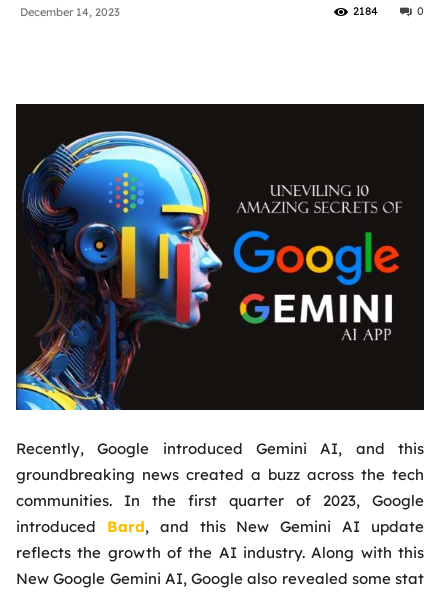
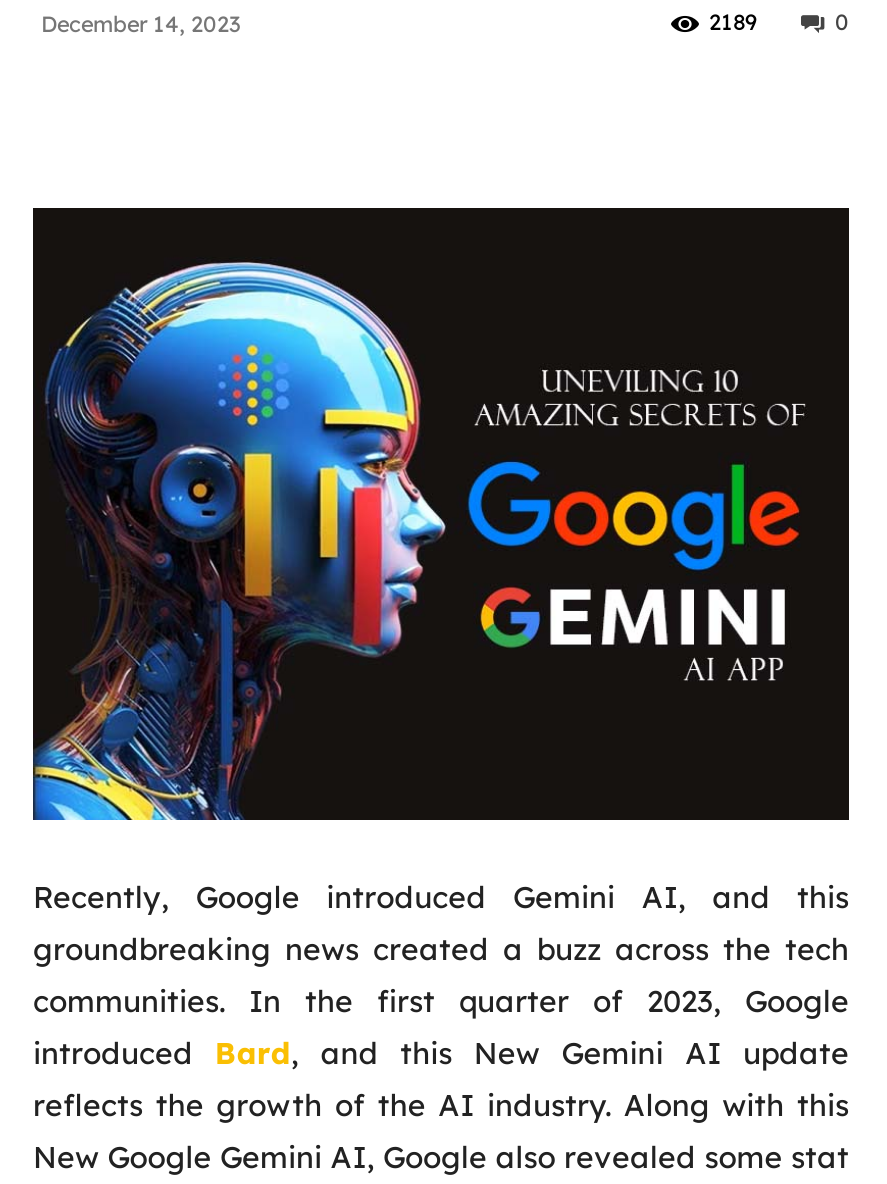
- 2184
+ 2189
